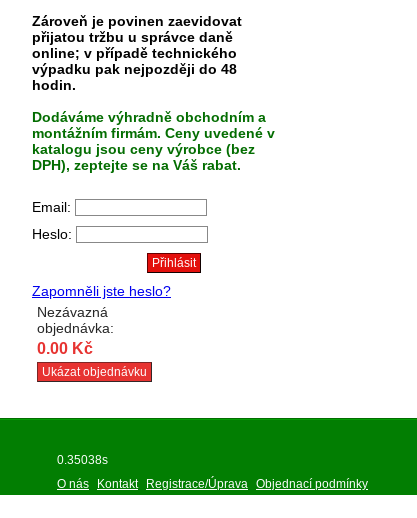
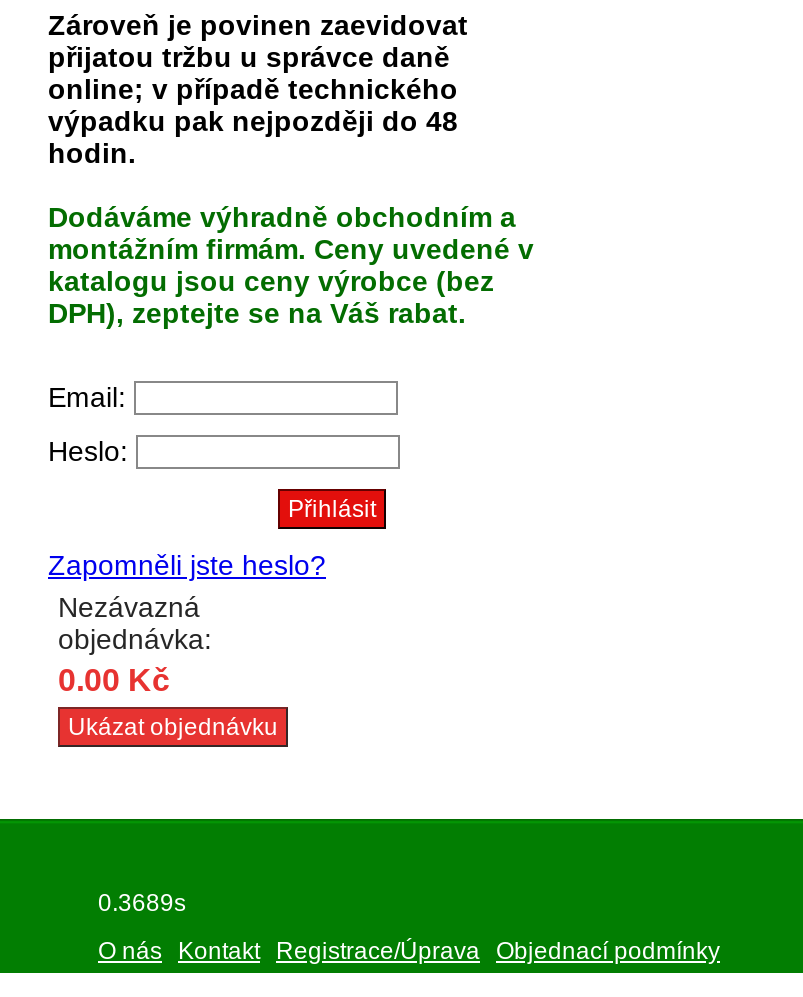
- 0.35038s
+ 0.3689s
